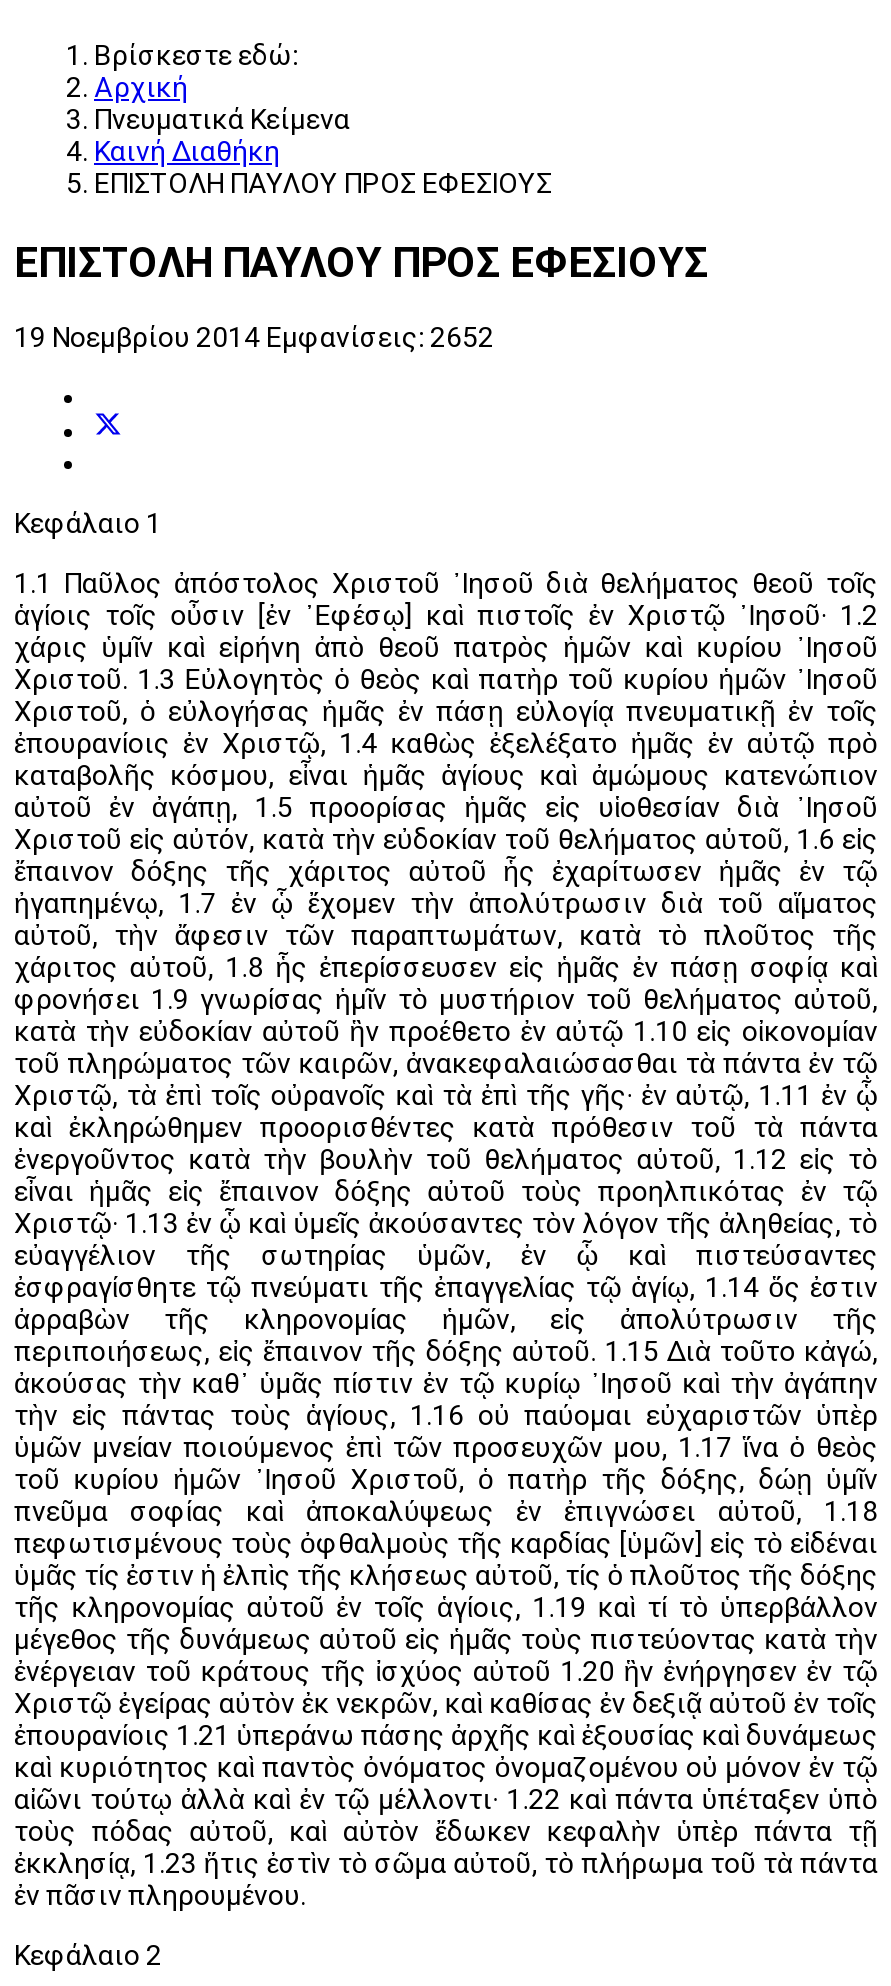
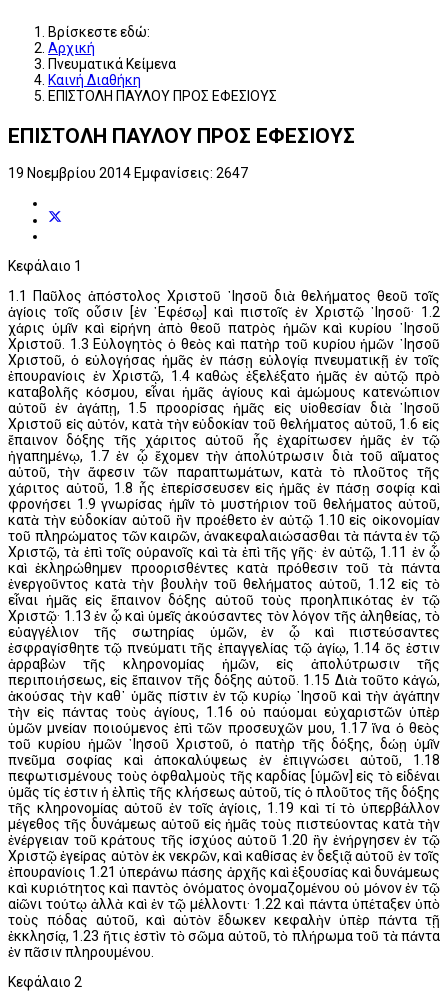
- 19 Νοεμβρίου 2014 Εμφανίσεις: 2652
+ 19 Νοεμβρίου 2014 Εμφανίσεις: 2647
